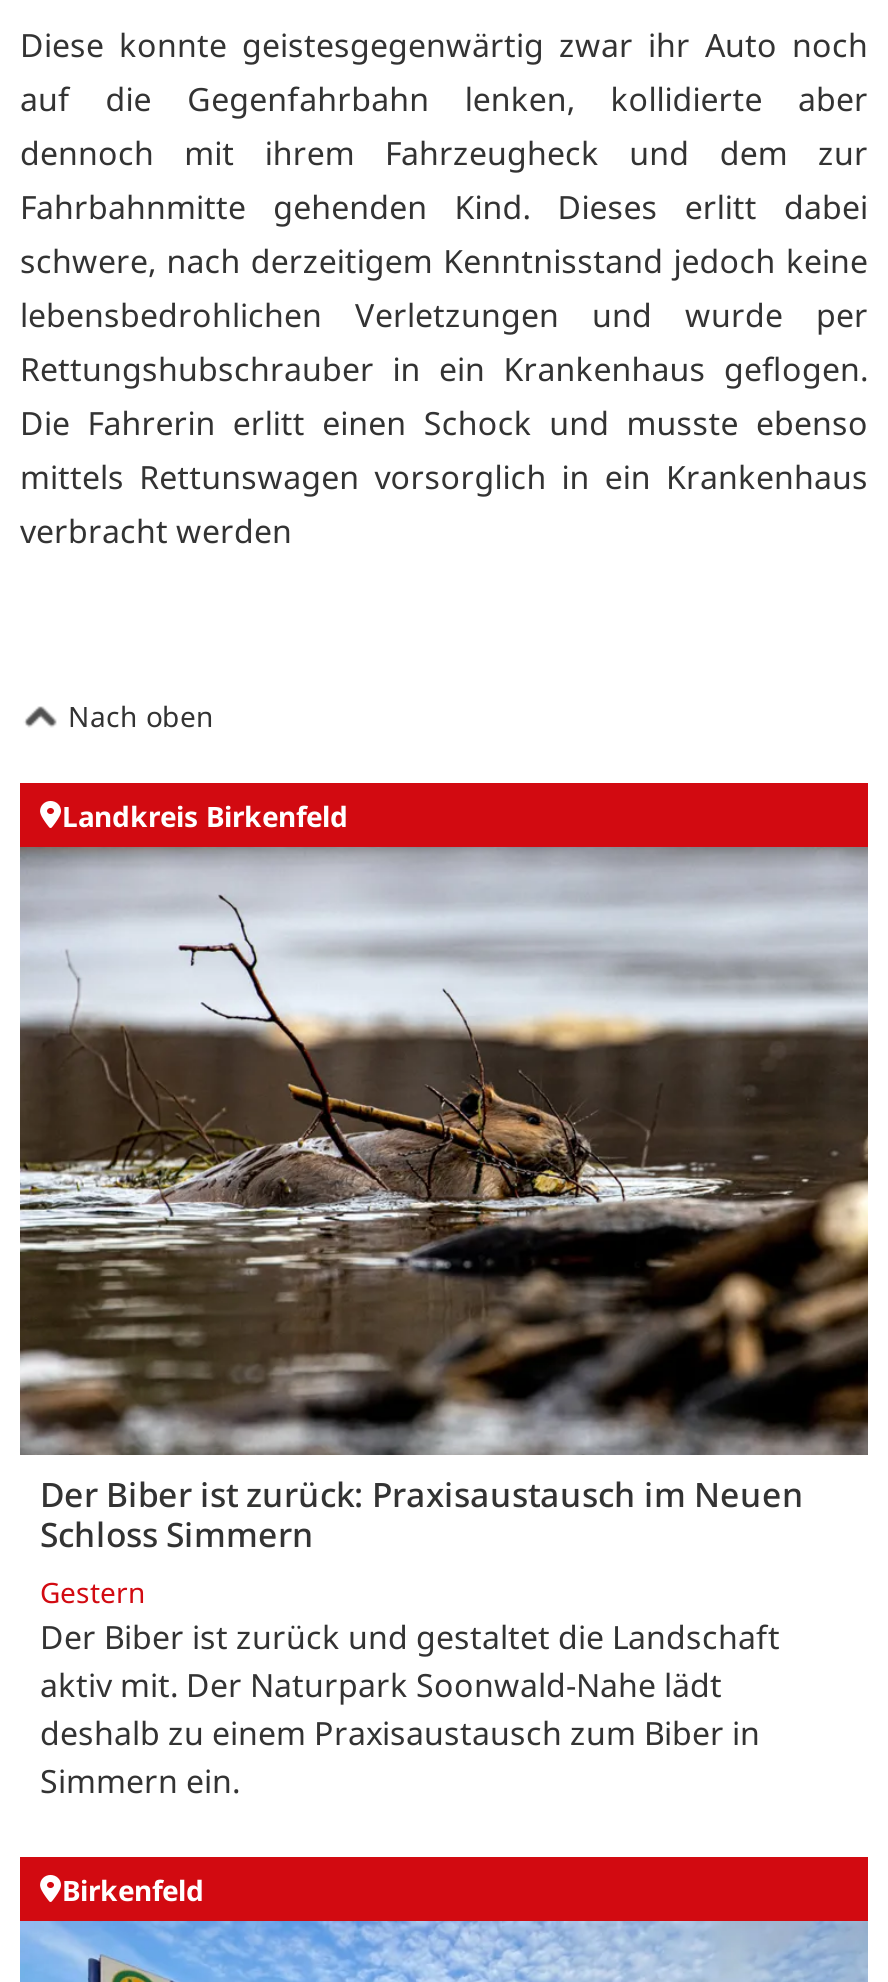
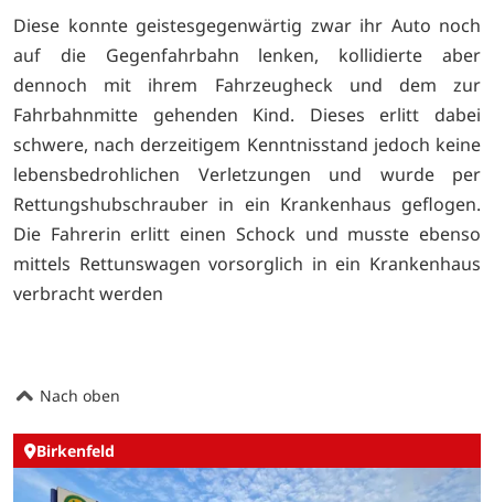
- Landkreis Birkenfeld

- [image]
- Der Biber ist zurück: Praxisaustausch im Neuen
- Schloss Simmern
- Gestern
- Der Biber ist zurück und gestaltet die Landschaft
- aktiv mit. Der Naturpark Soonwald-Nahe lädt
- deshalb zu einem Praxisaustausch zum Biber in
- Simmern ein.
